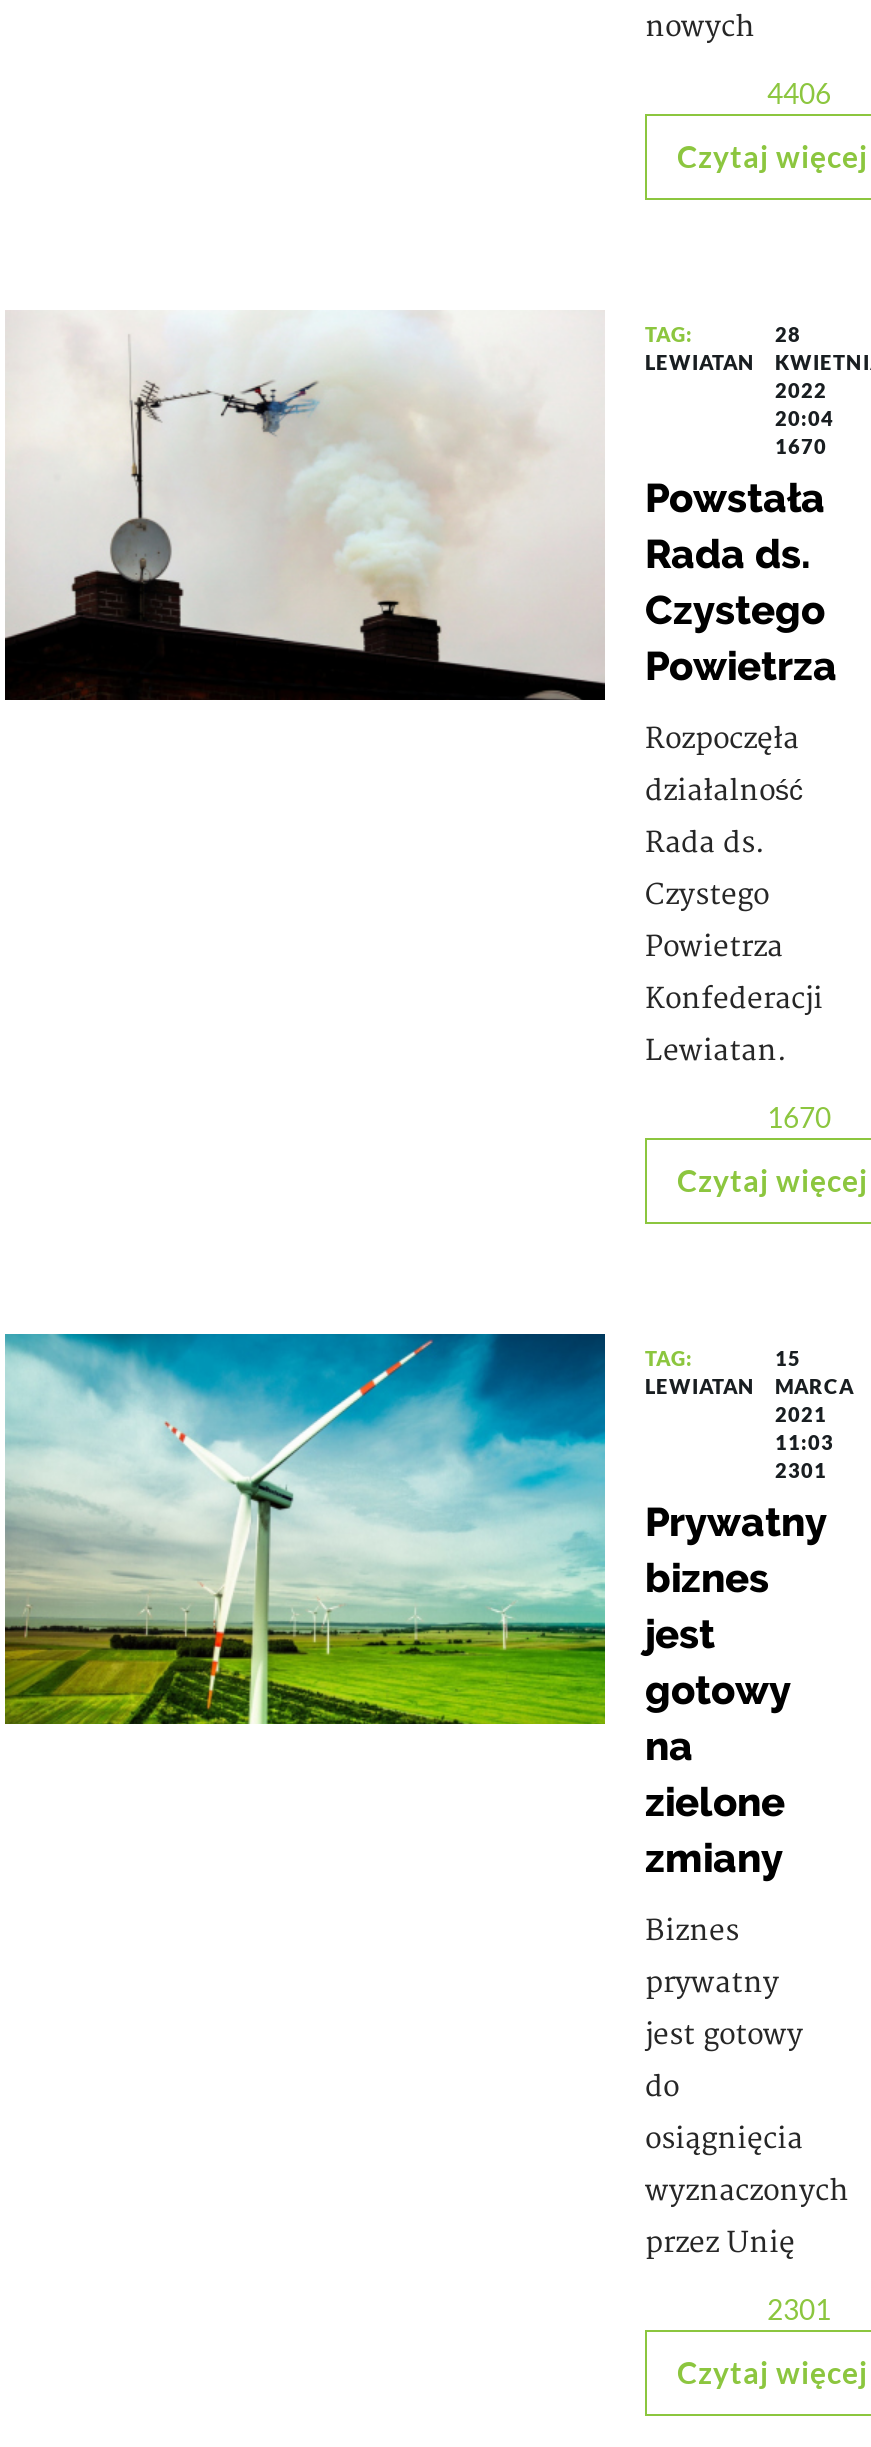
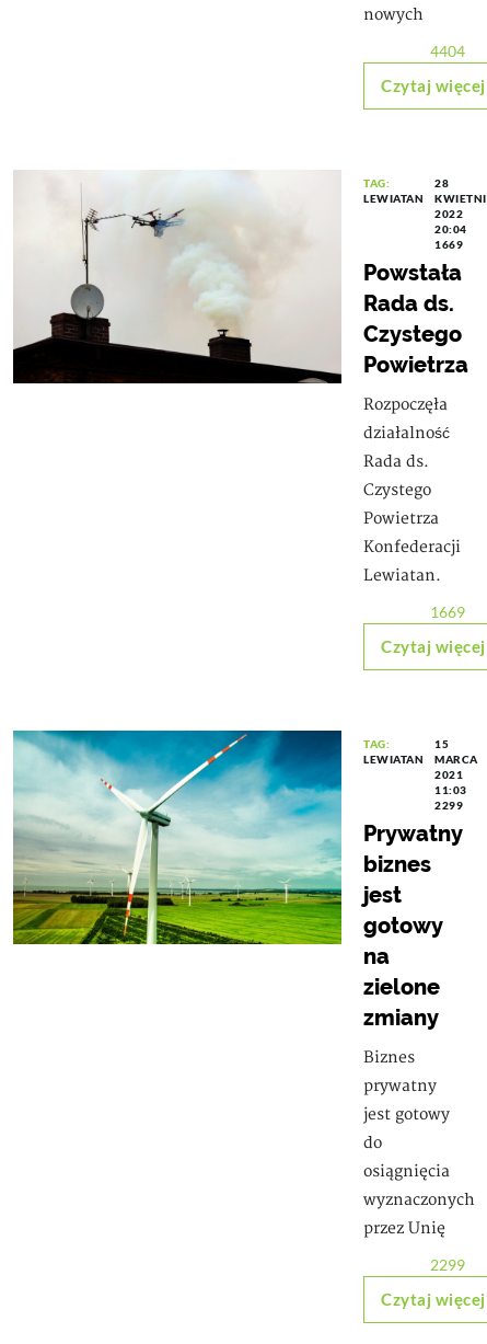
- 4406
+ 4404

- 1670
+ 1669

- 1670
+ 1669

- 2301
+ 2299

- 2301
+ 2299
